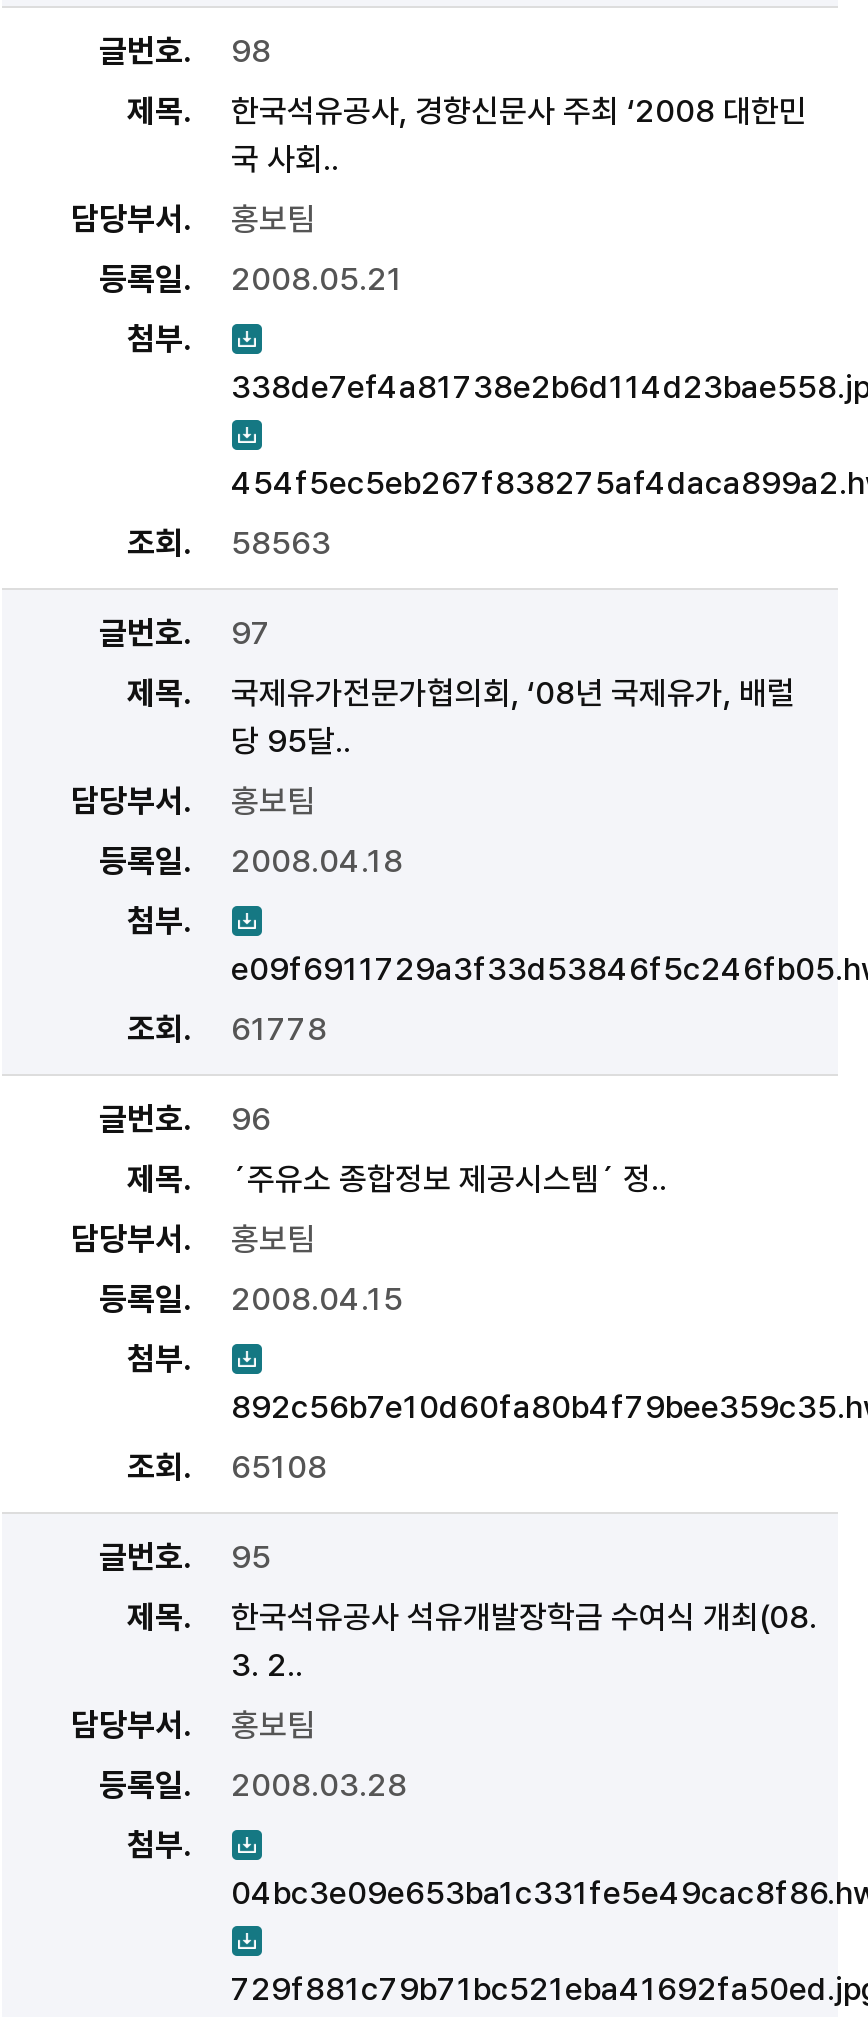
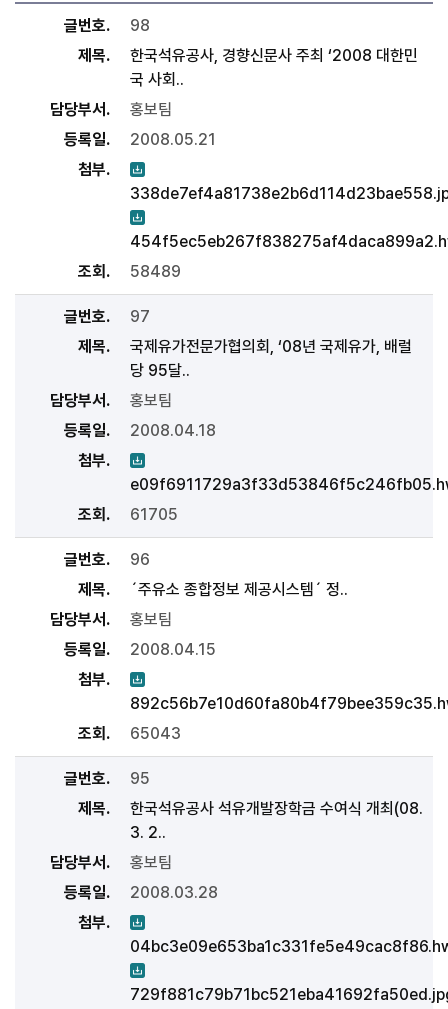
- 조회 58563
+ 조회 58489

- 조회 61778
+ 조회 61705

- 조회 65108
+ 조회 65043
